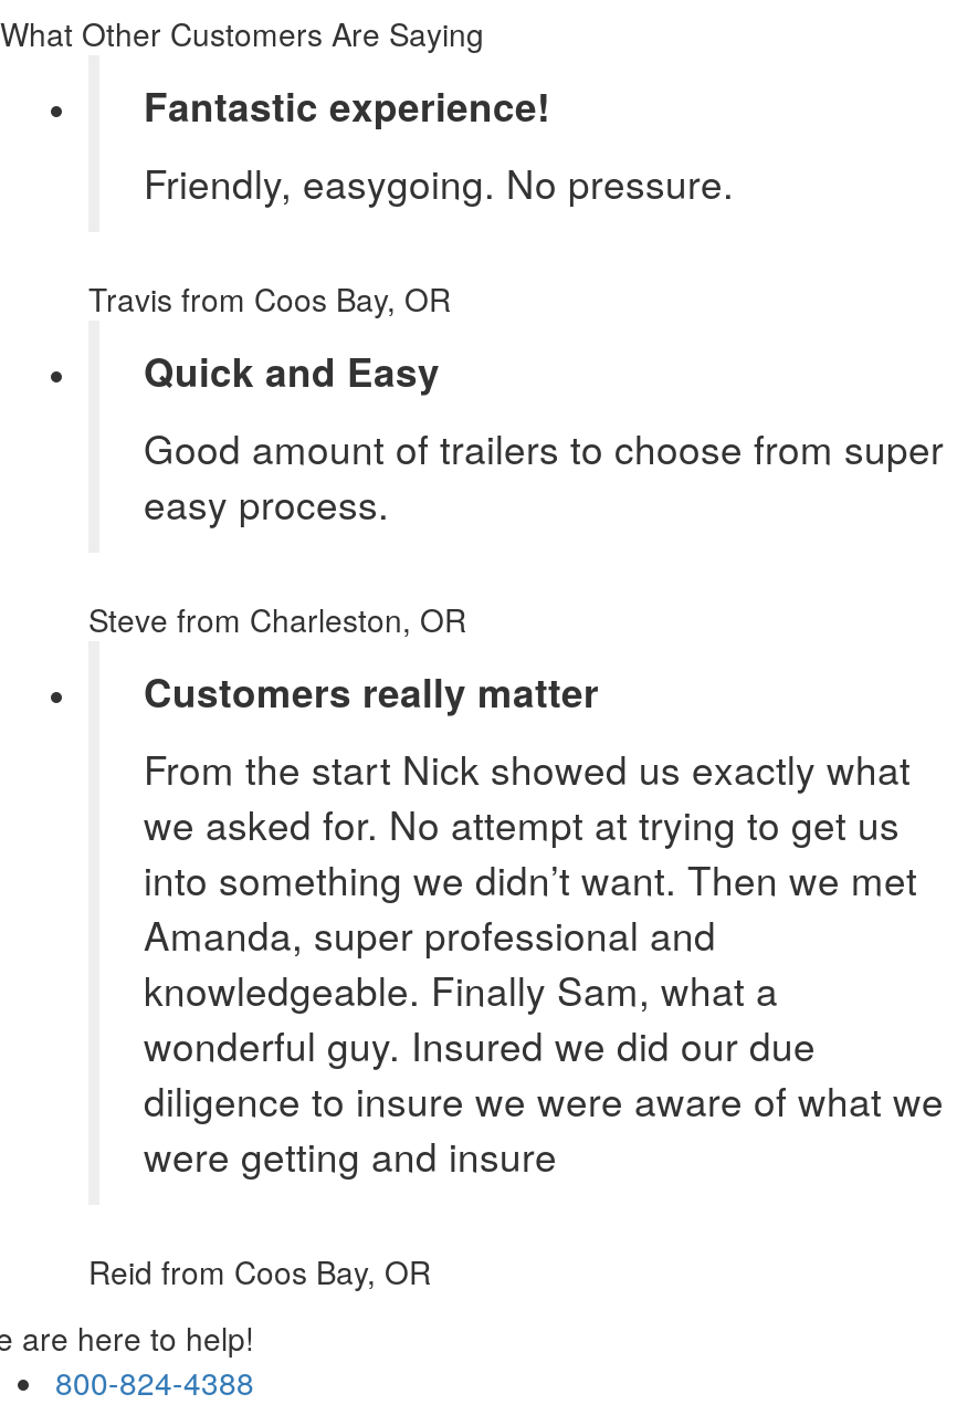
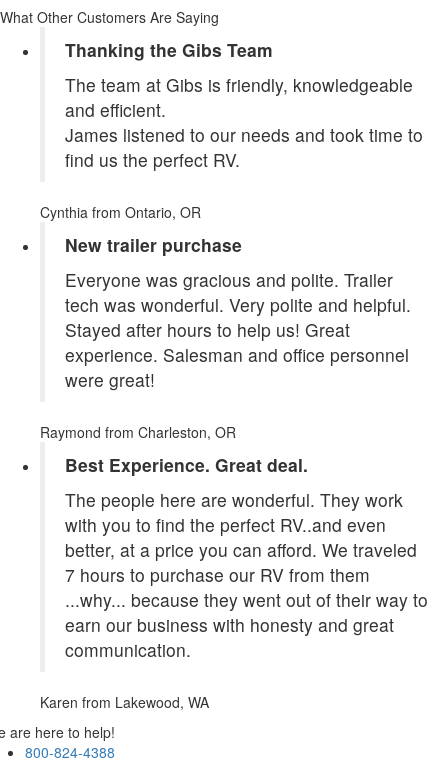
- Fantastic experience!
- Friendly, easygoing. No pressure.
+ Thanking the Gibs Team
+ The team at Gibs is friendly, knowledgeable
+ and efficient.
+ James listened to our needs and took time to
+ find us the perfect RV.

- Travis from Coos Bay, OR
- Quick and Easy
- Good amount of trailers to choose from super
- easy process.
+ Cynthia from Ontario, OR
+ New trailer purchase
+ Everyone was gracious and polite. Trailer
+ tech was wonderful. Very polite and helpful.
+ Stayed after hours to help us! Great
+ experience. Salesman and office personnel
+ were great!

- Steve from Charleston, OR
- Customers really matter
- From the start Nick showed us exactly what
- we asked for. No attempt at trying to get us
- into something we didn’t want. Then we met
- Amanda, super professional and
- knowledgeable. Finally Sam, what a
- wonderful guy. Insured we did our due
- diligence to insure we were aware of what we
- were getting and insure
+ Raymond from Charleston, OR
+ Best Experience. Great deal.
+ The people here are wonderful. They work
+ with you to find the perfect RV..and even
+ better, at a price you can afford. We traveled
+ 7 hours to purchase our RV from them
+ ...why... because they went out of their way to
+ earn our business with honesty and great
+ communication.

- Reid from Coos Bay, OR
+ Karen from Lakewood, WA
